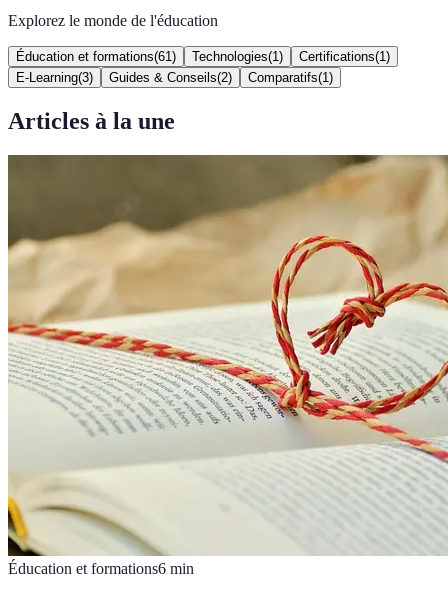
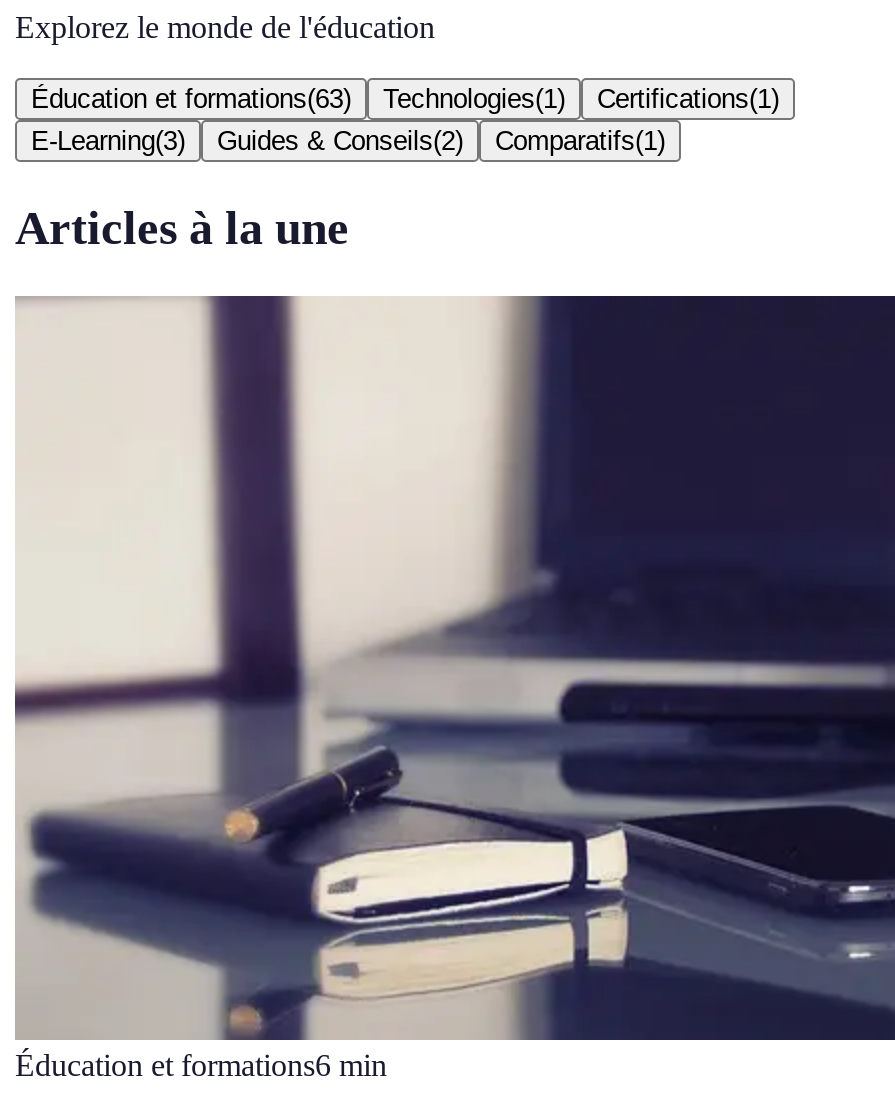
- Éducation et formations(61)
+ Éducation et formations(63)

- [image]
+ [image]
